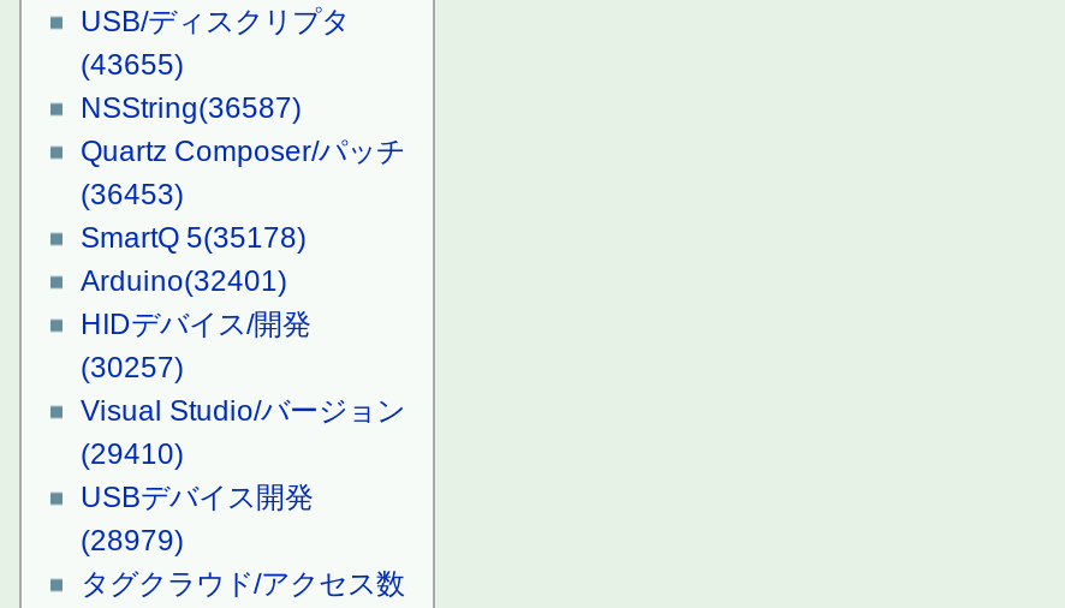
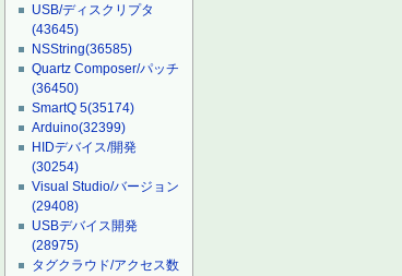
- (43655)
+ (43645)

- NSString(36587)
+ NSString(36585)

- (36453)
+ (36450)

- SmartQ 5(35178)
+ SmartQ 5(35174)

- Arduino(32401)
+ Arduino(32399)

- (30257)
+ (30254)

- (29410)
+ (29408)

- (28979)
+ (28975)
